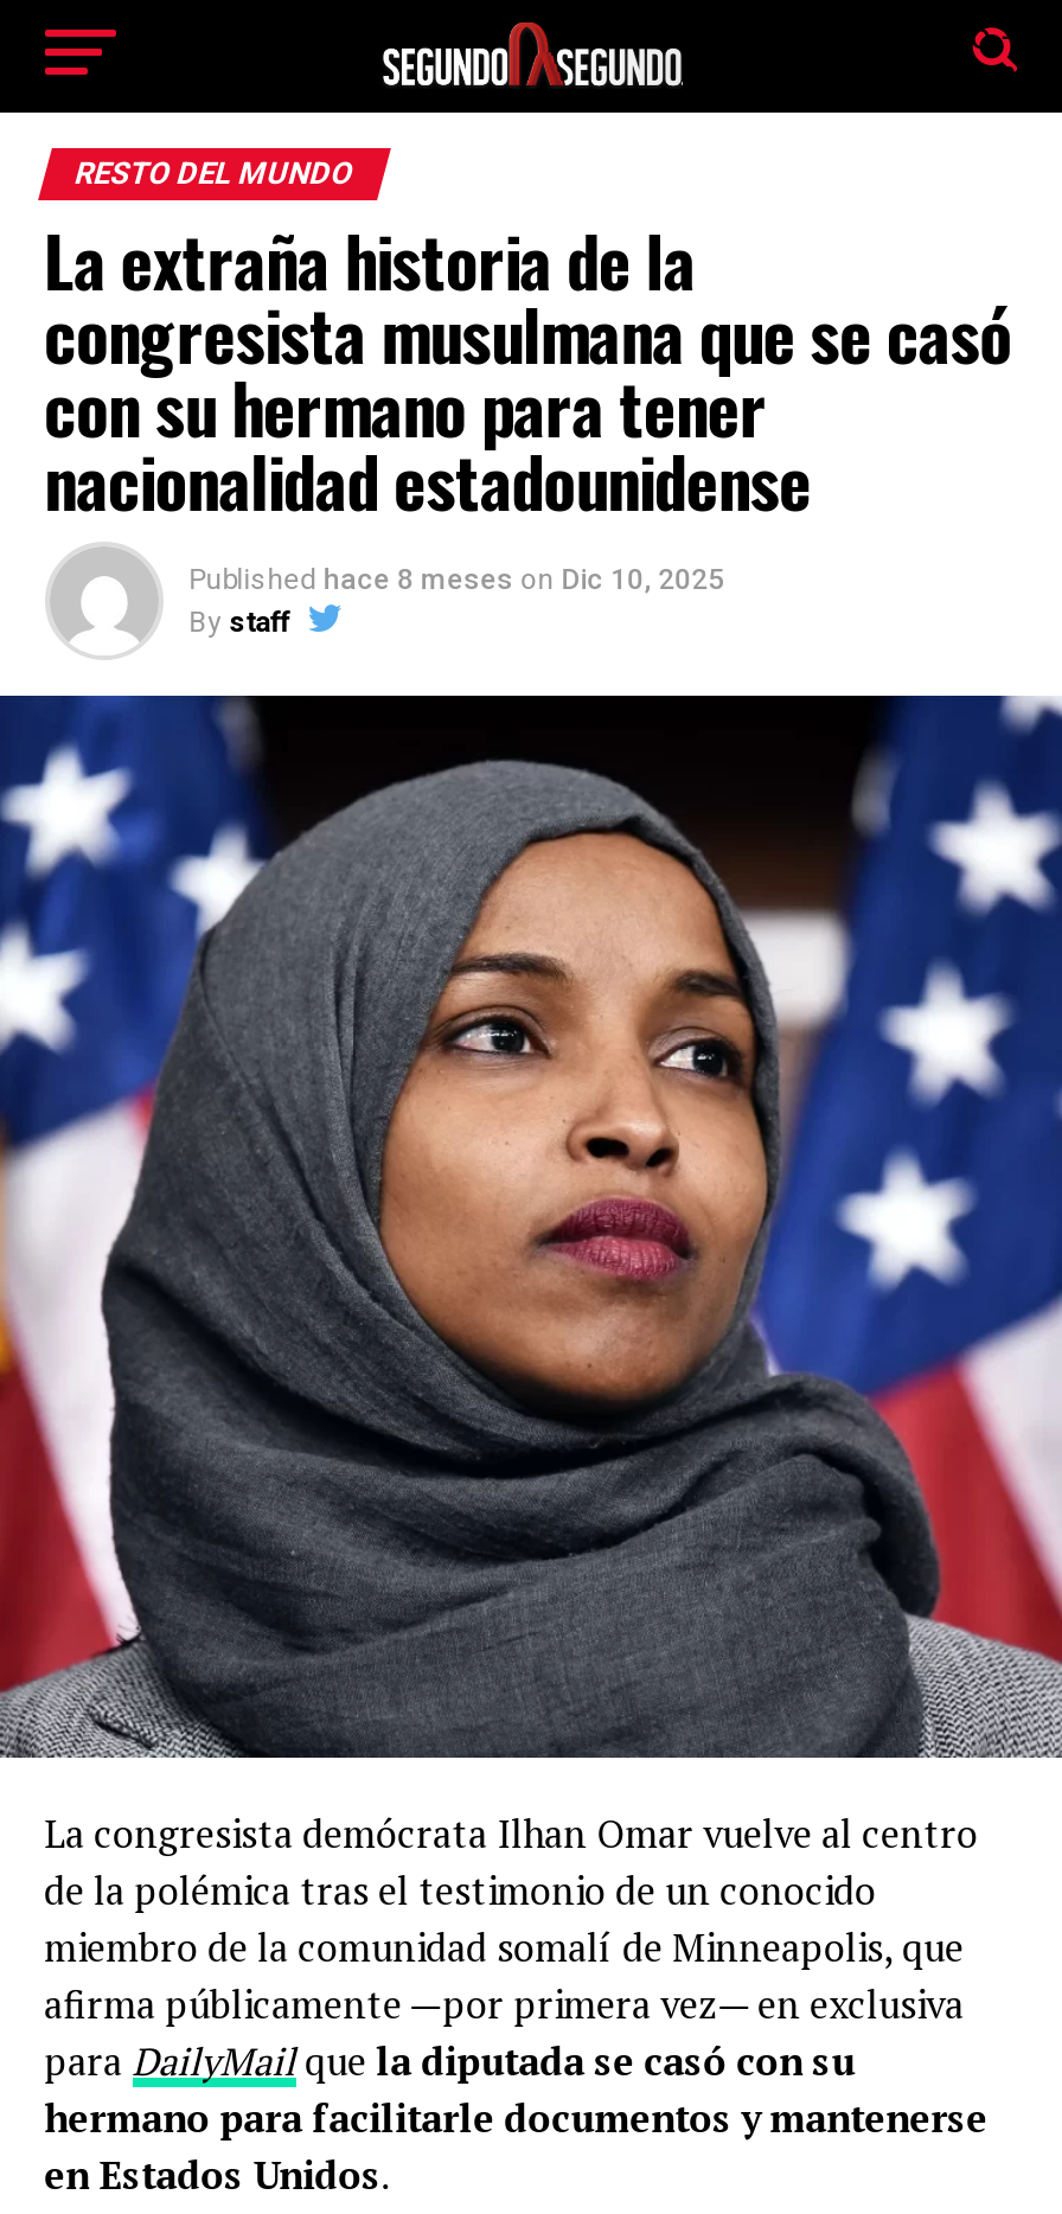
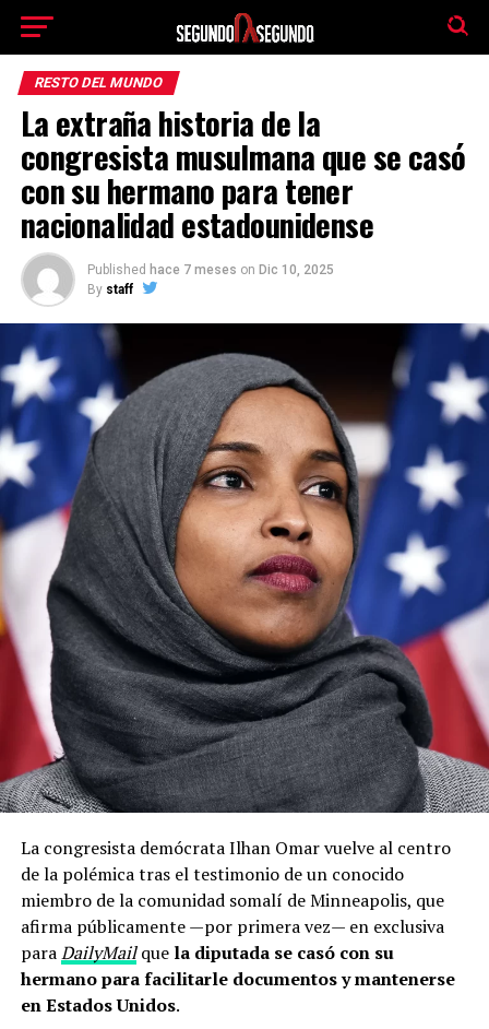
- Published hace 8 meses on Dic 10, 2025
+ Published hace 7 meses on Dic 10, 2025
